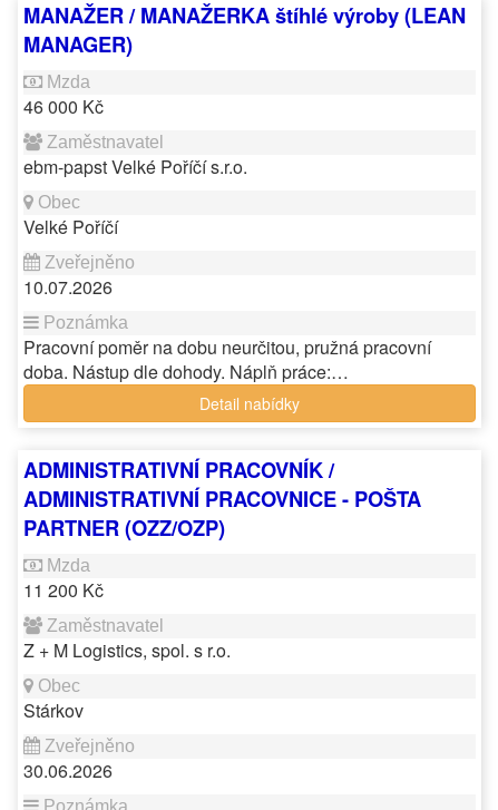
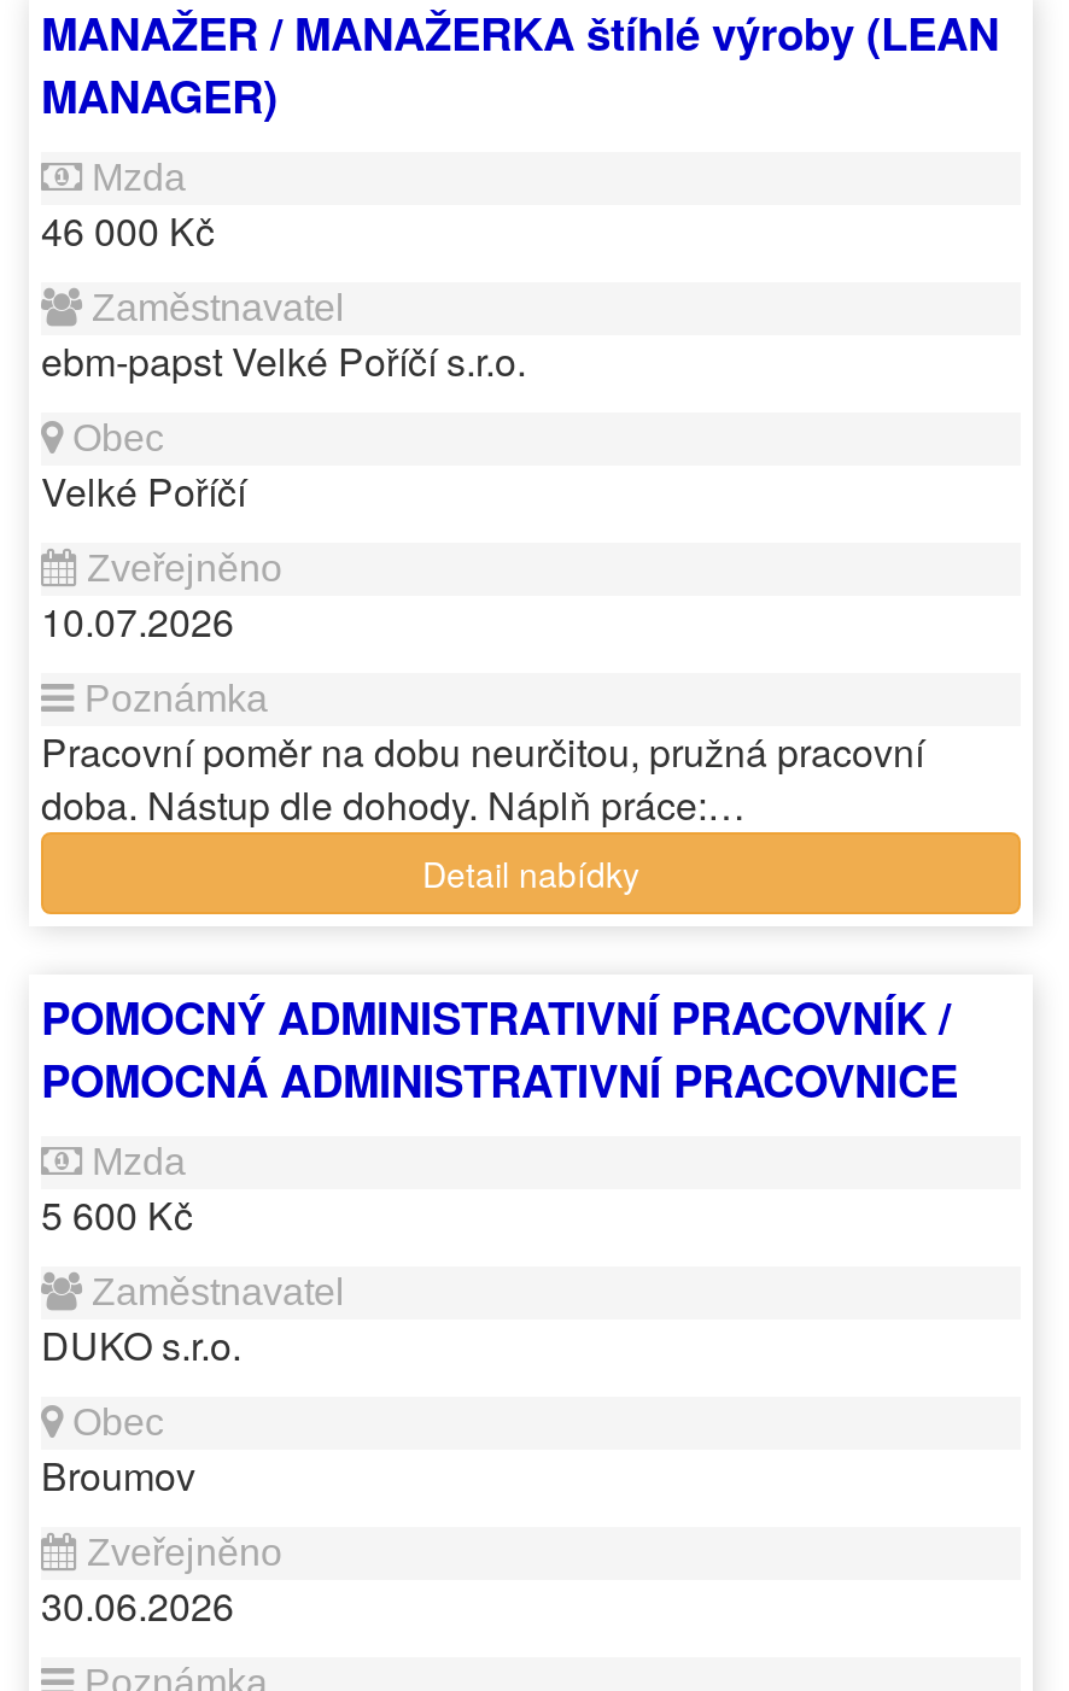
- ADMINISTRATIVNÍ PRACOVNÍK /
- ADMINISTRATIVNÍ PRACOVNICE - POŠTA
- PARTNER (OZZ/OZP)
+ POMOCNÝ ADMINISTRATIVNÍ PRACOVNÍK /
+ POMOCNÁ ADMINISTRATIVNÍ PRACOVNICE

- 11 200 Kč
+ 5 600 Kč

- Z + M Logistics, spol. s r.o.
+ DUKO s.r.o.

- Stárkov
+ Broumov
